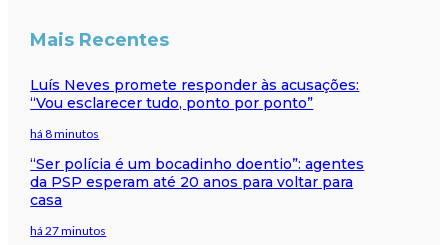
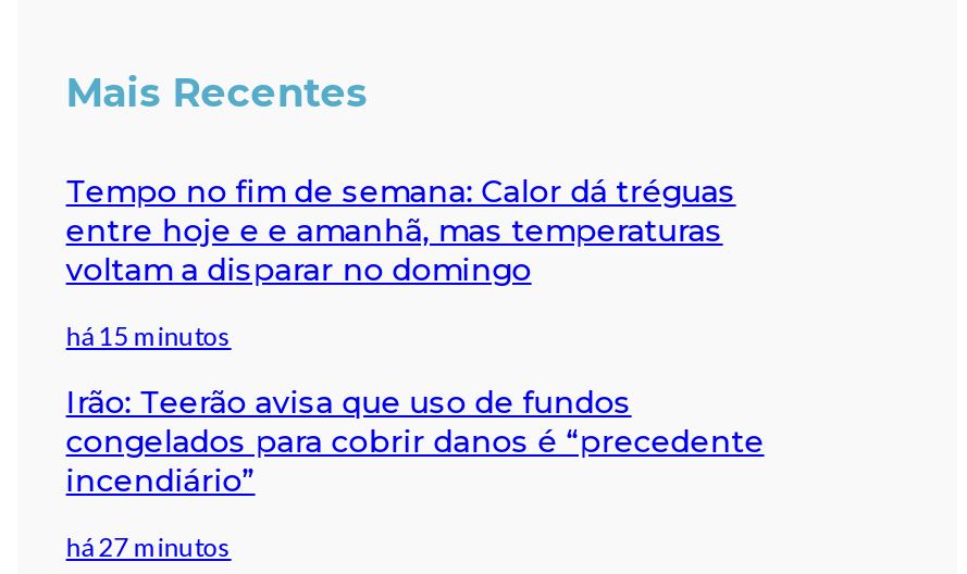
- Luís Neves promete responder às acusações:
- “Vou esclarecer tudo, ponto por ponto”
+ Tempo no fim de semana: Calor dá tréguas
+ entre hoje e e amanhã, mas temperaturas
+ voltam a disparar no domingo

- há 8 minutos
+ há 15 minutos

- “Ser polícia é um bocadinho doentio”: agentes
- da PSP esperam até 20 anos para voltar para
- casa
+ Irão: Teerão avisa que uso de fundos
+ congelados para cobrir danos é “precedente
+ incendiário”
